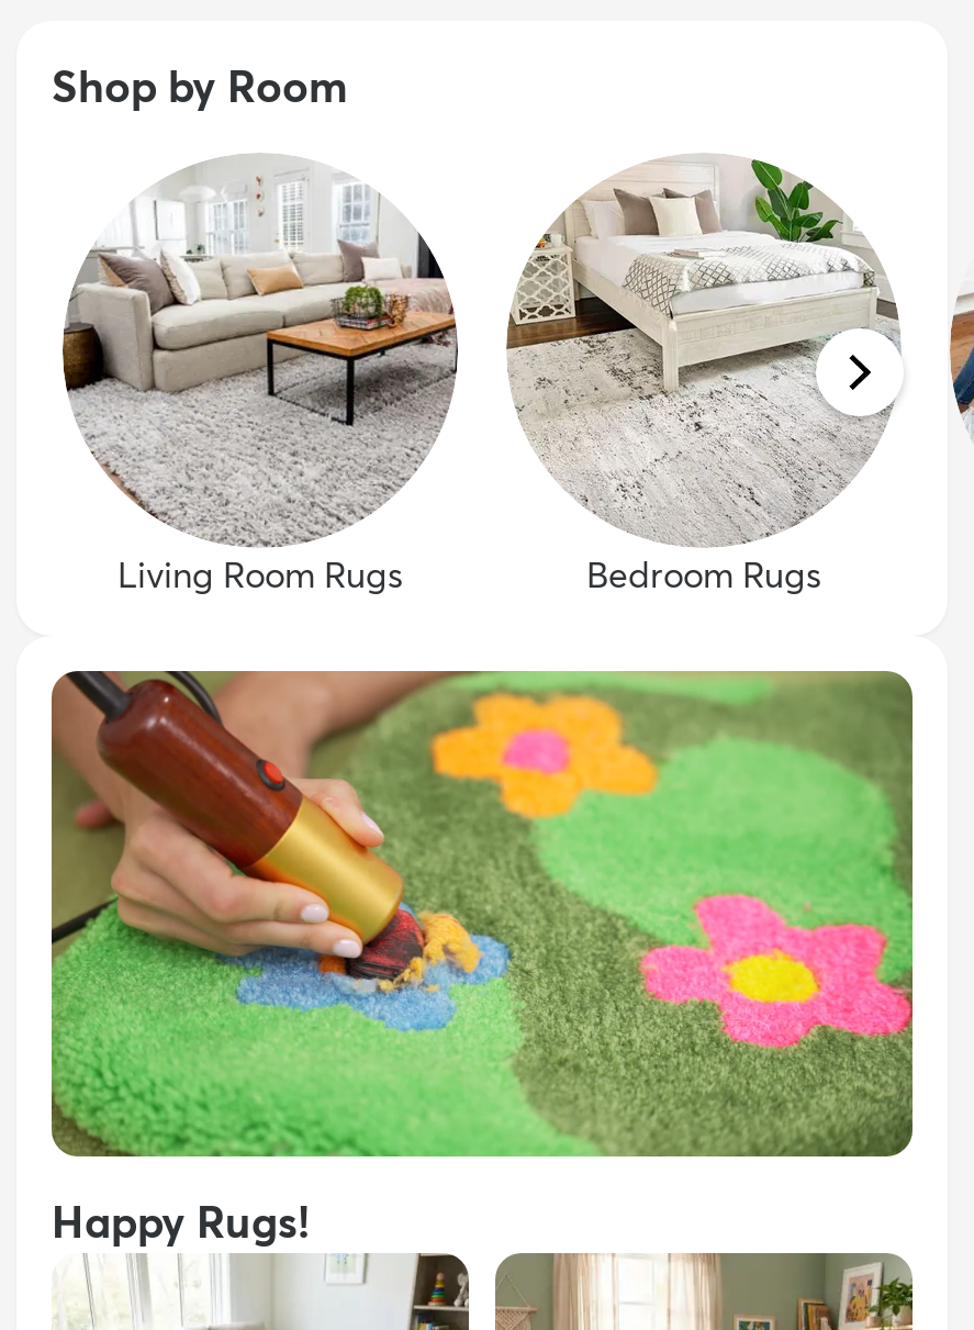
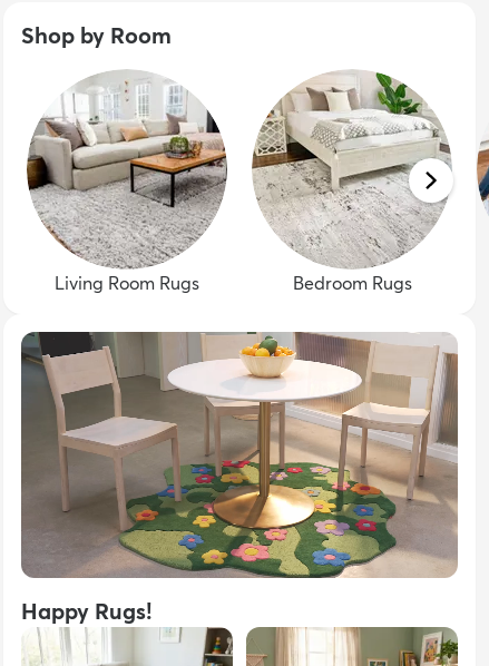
- [image]
+ [image]
